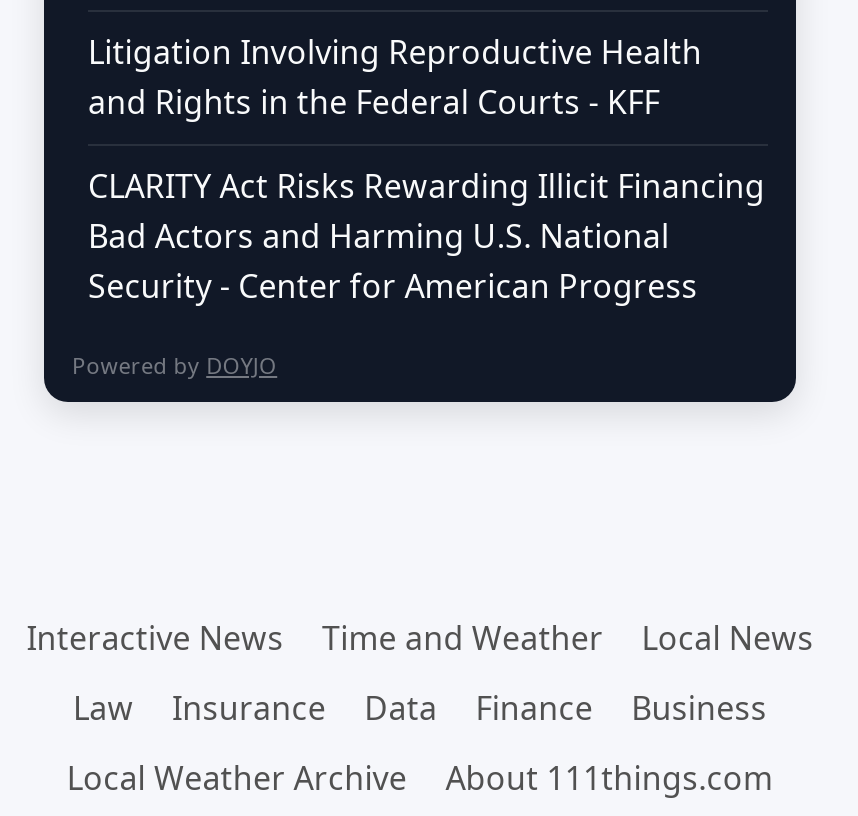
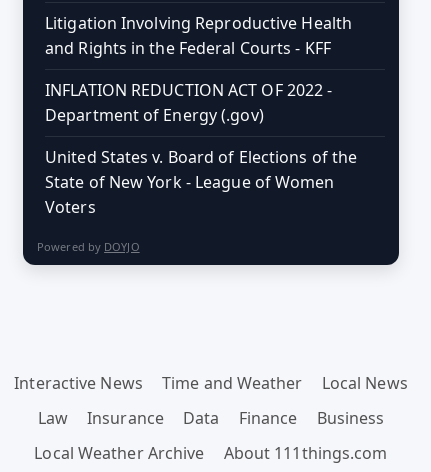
- CLARITY Act Risks Rewarding Illicit Financing
- Bad Actors and Harming U.S. National
- Security - Center for American Progress
+ INFLATION REDUCTION ACT OF 2022 -
+ Department of Energy (.gov)
+ United States v. Board of Elections of the
+ State of New York - League of Women
+ Voters
